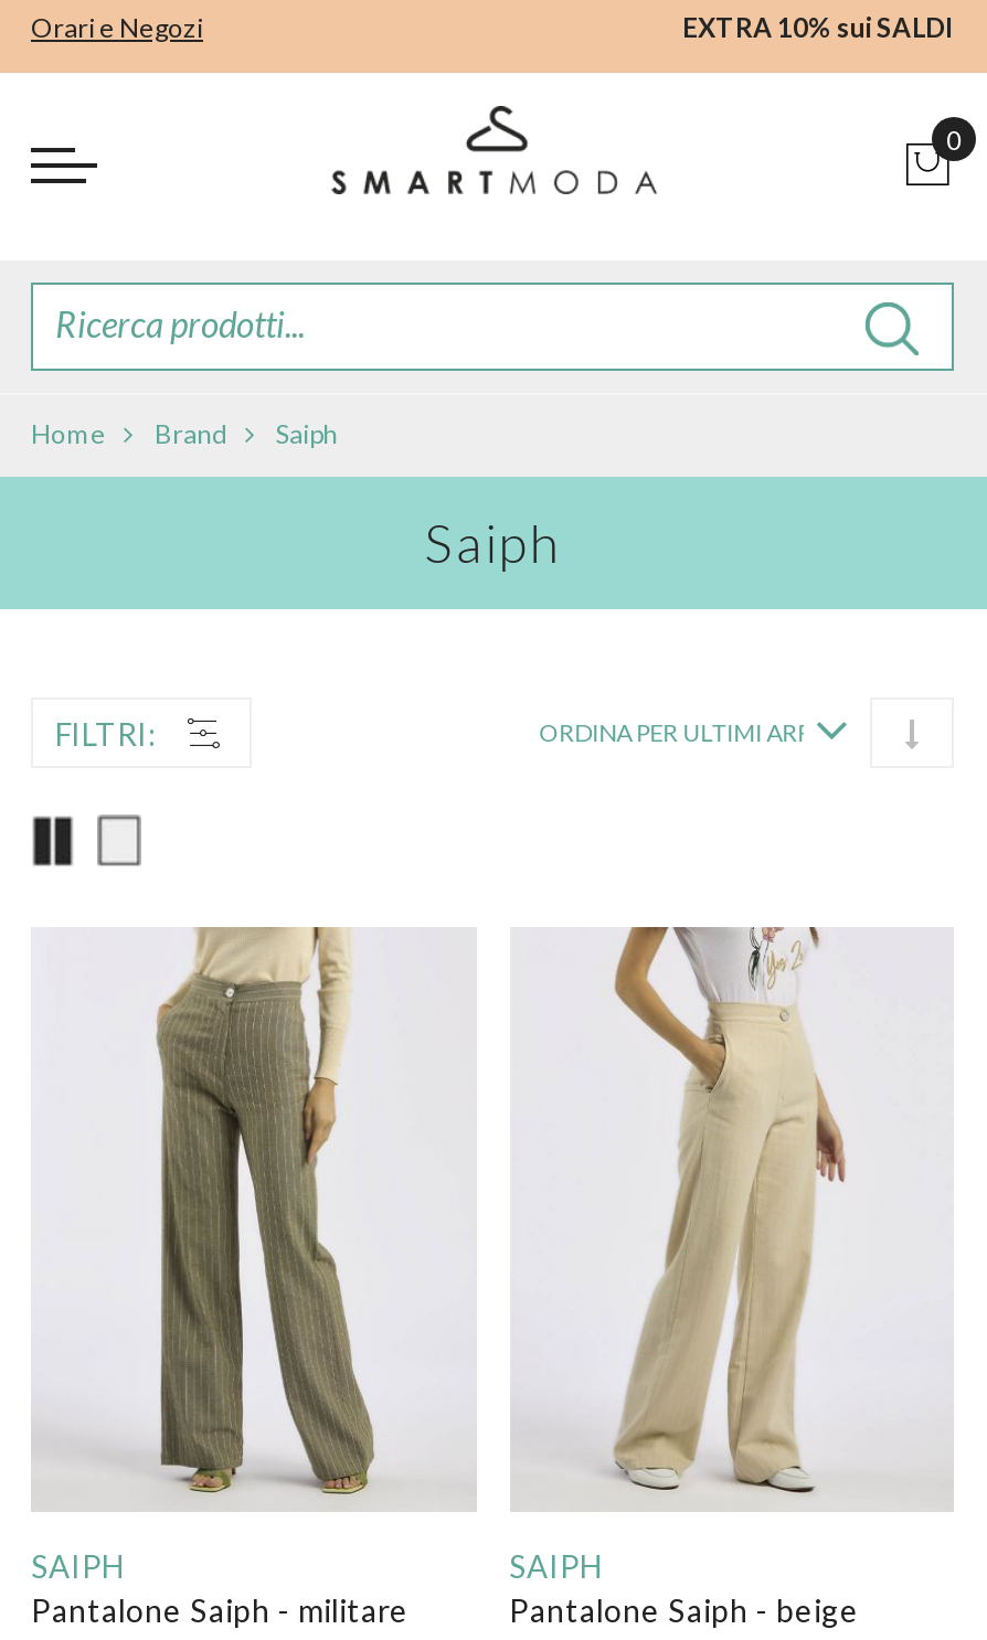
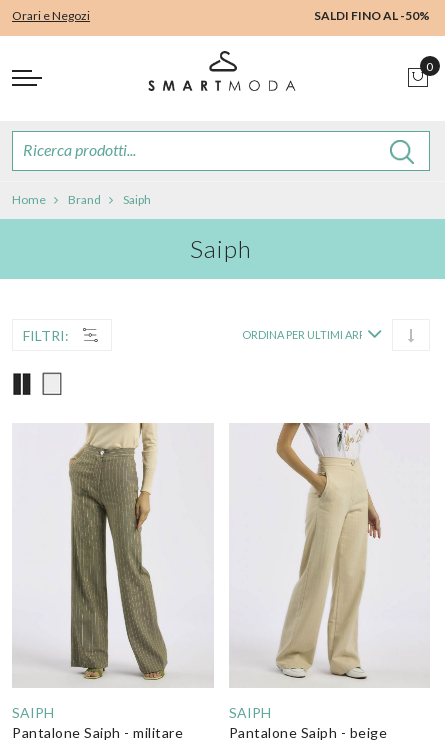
- EXTRA 10% sui SALDI
+ SALDI FINO AL -50%
